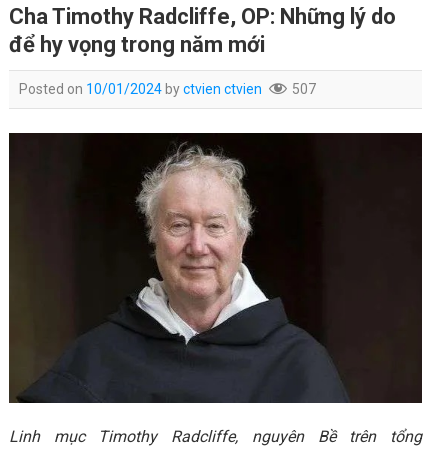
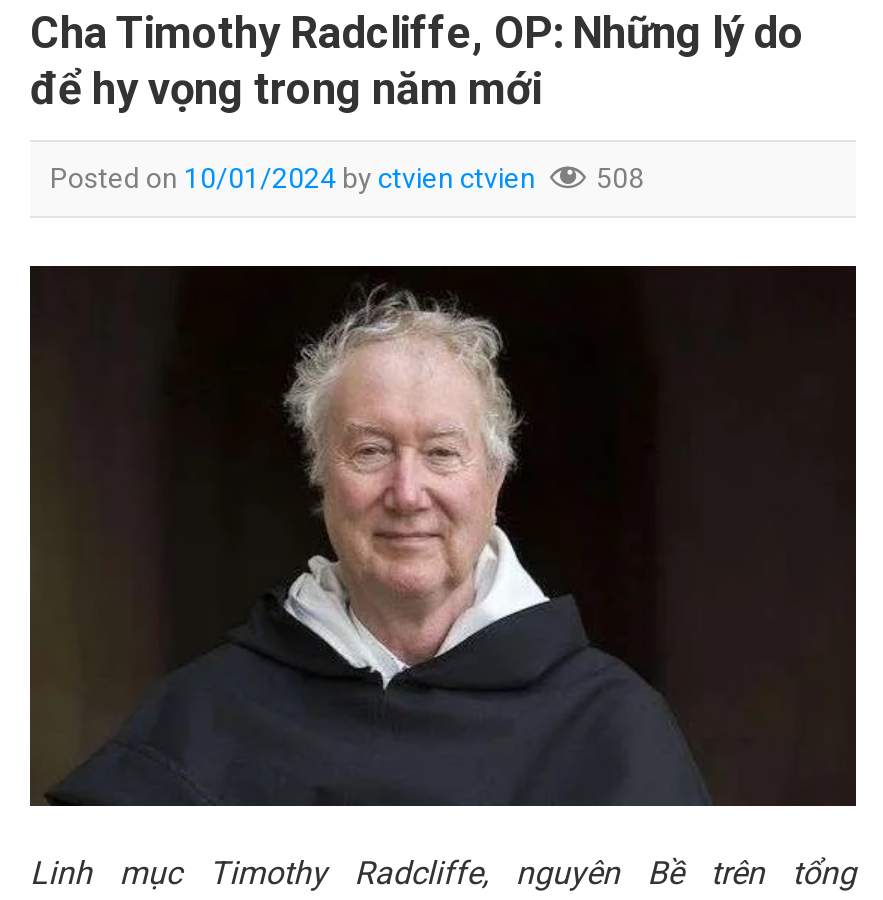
- Posted on 10/01/2024 by ctvien ctvien 507
+ Posted on 10/01/2024 by ctvien ctvien 508
